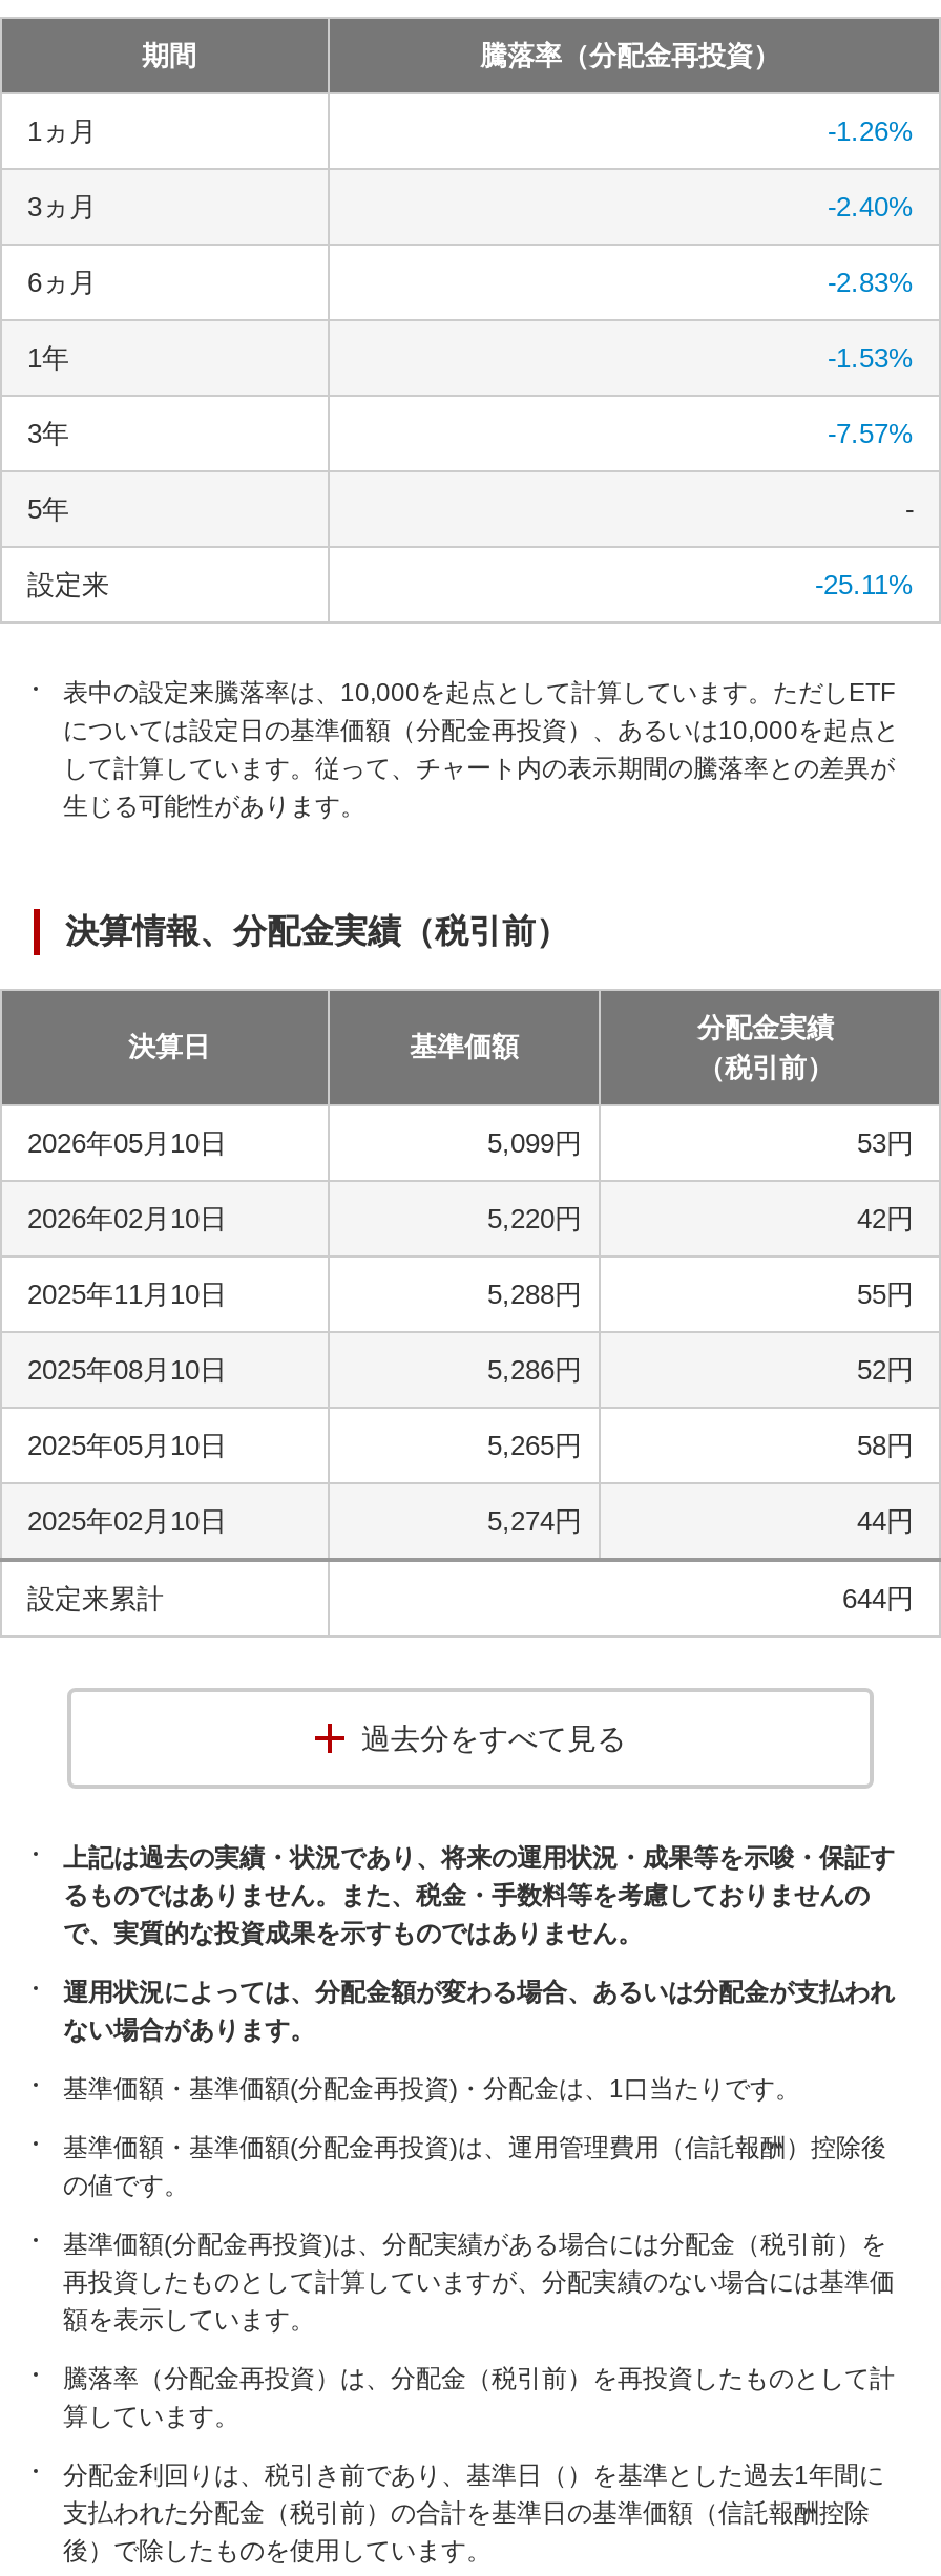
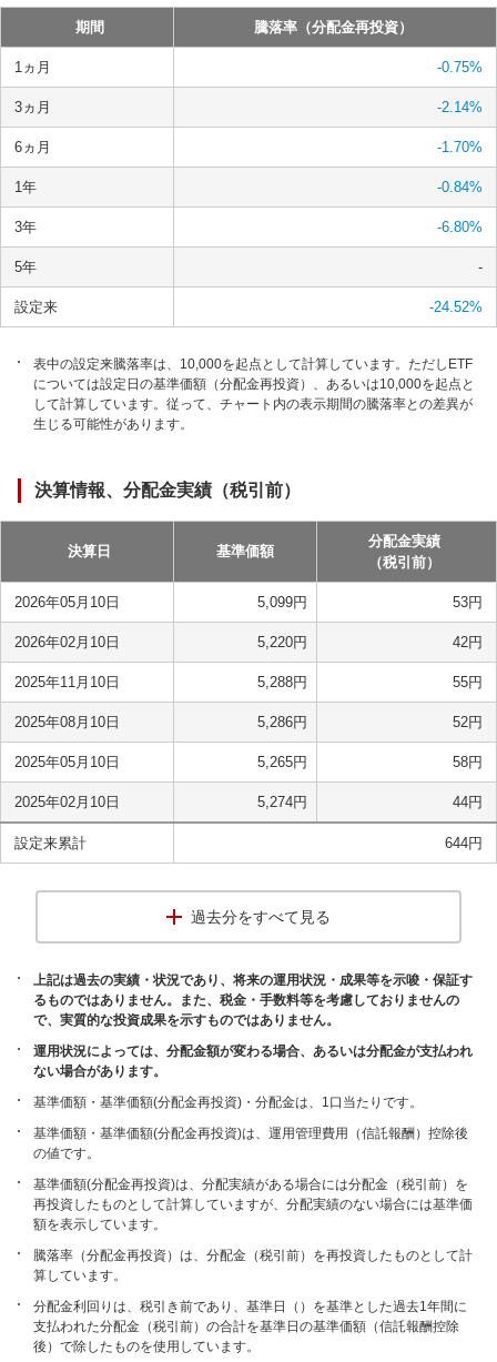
- -1.26%
+ -0.75%

- -2.40%
+ -2.14%

- -2.83%
+ -1.70%

- -1.53%
+ -0.84%

- -7.57%
+ -6.80%

- -25.11%
+ -24.52%
